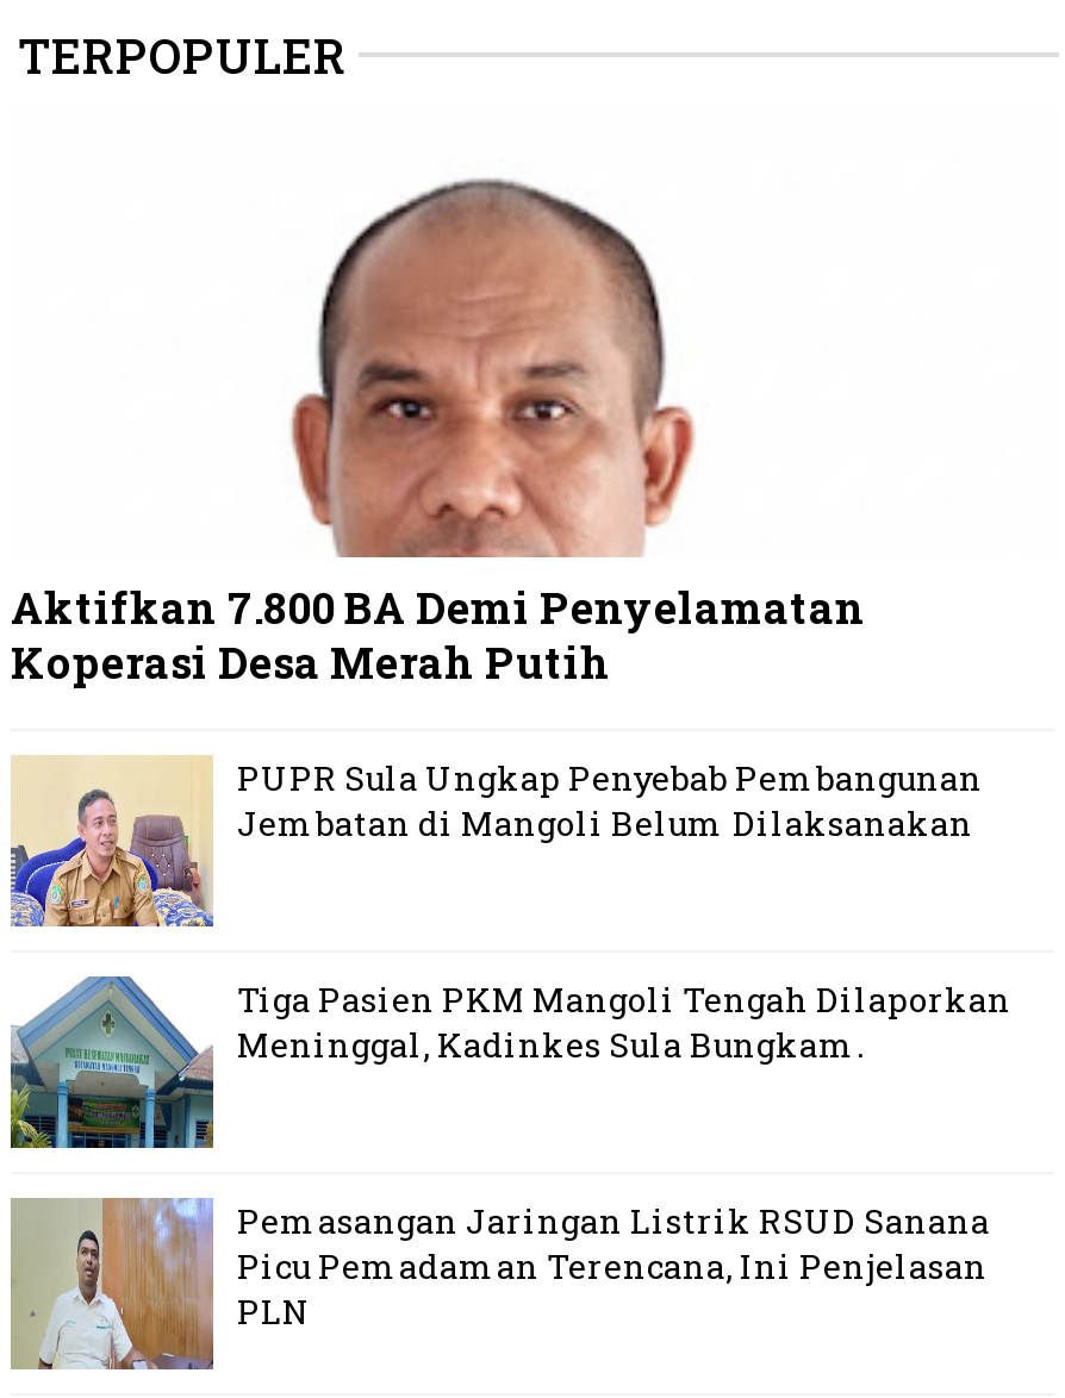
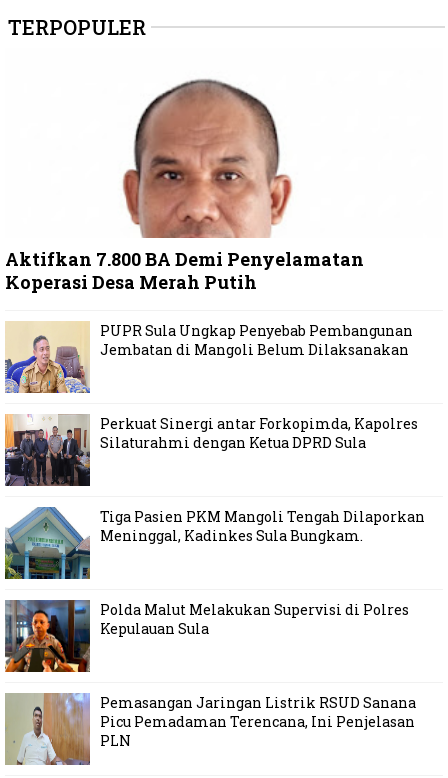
+ [image]
+ Perkuat Sinergi antar Forkopimda, Kapolres
+ Silaturahmi dengan Ketua DPRD Sula

+ [image]
+ Polda Malut Melakukan Supervisi di Polres
+ Kepulauan Sula
